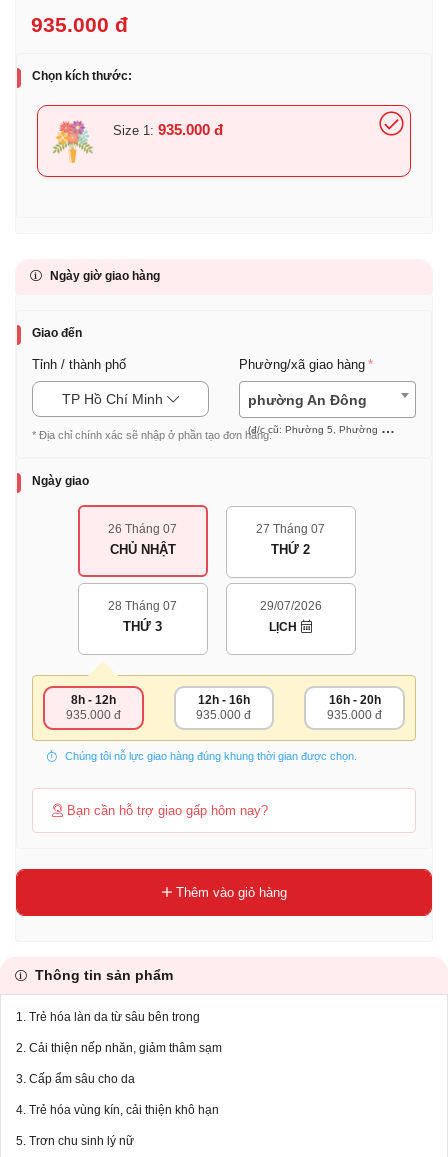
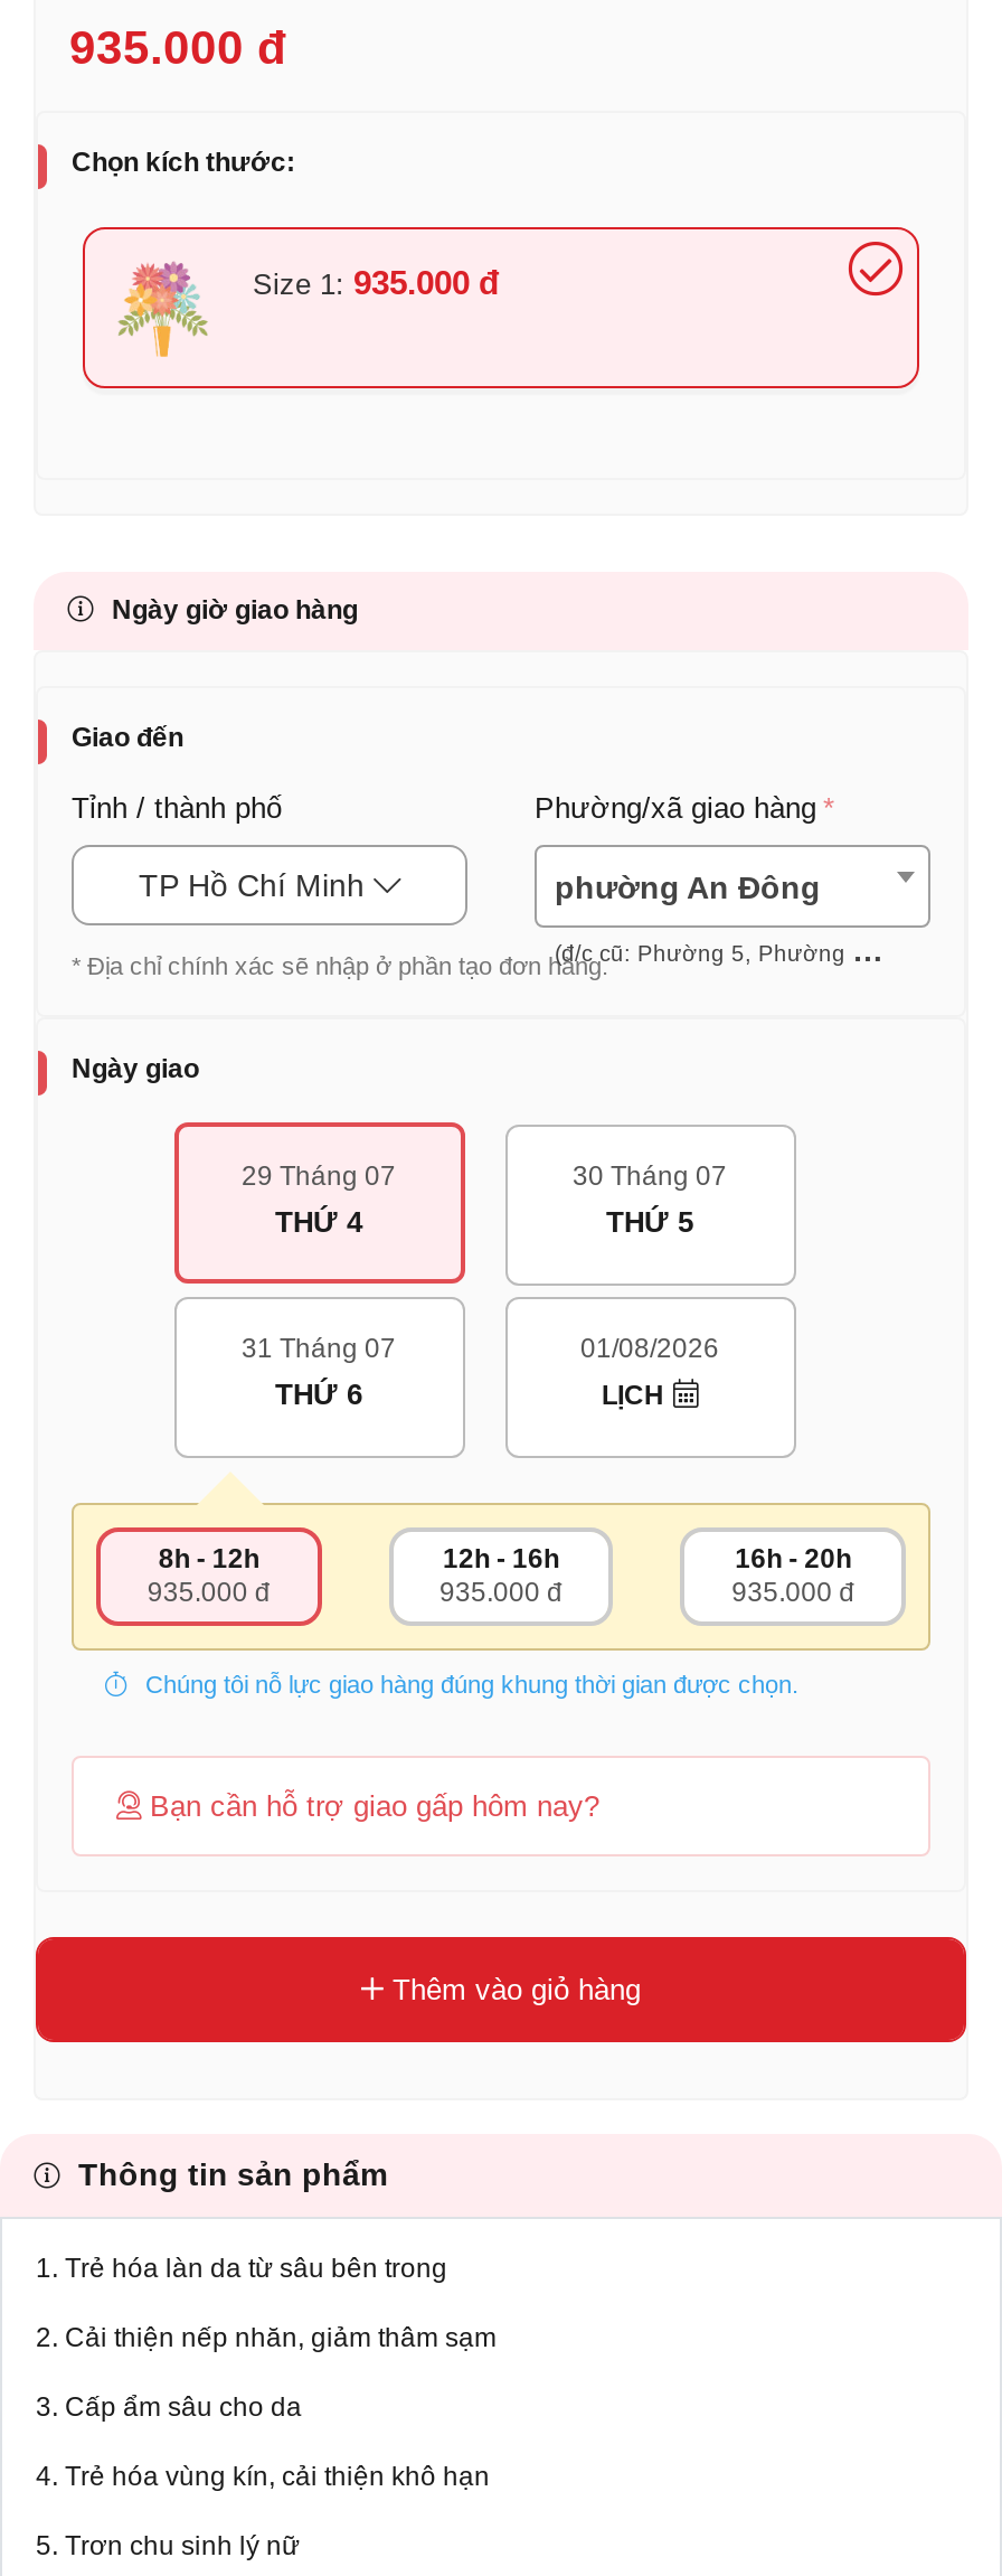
- 26 Tháng 07
- CHỦ NHẬT
+ 29 Tháng 07
+ THỨ 4

- 27 Tháng 07
- THỨ 2
+ 30 Tháng 07
+ THỨ 5

- 28 Tháng 07
- THỨ 3
+ 31 Tháng 07
+ THỨ 6

- 29/07/2026
+ 01/08/2026
